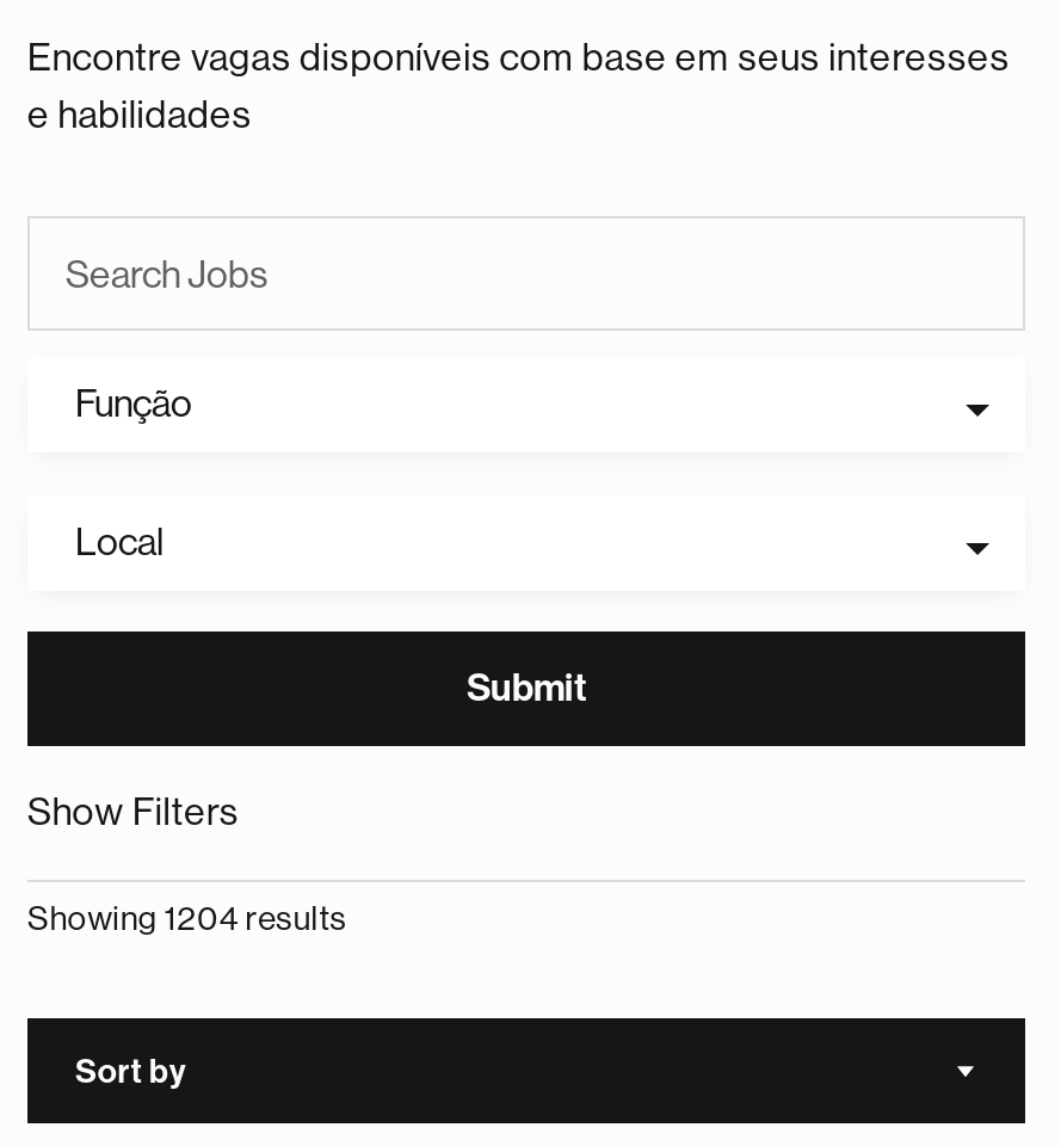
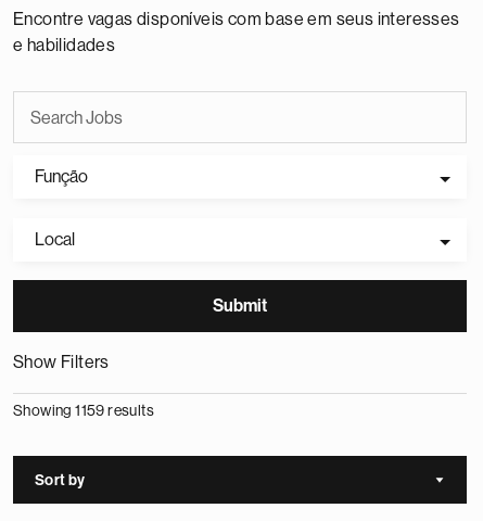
- Showing 1204 results
+ Showing 1159 results
